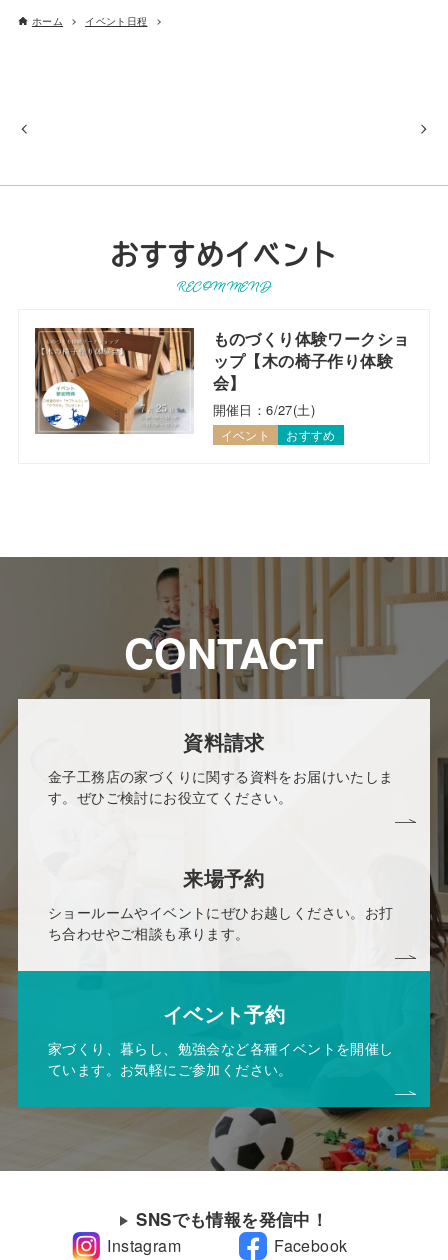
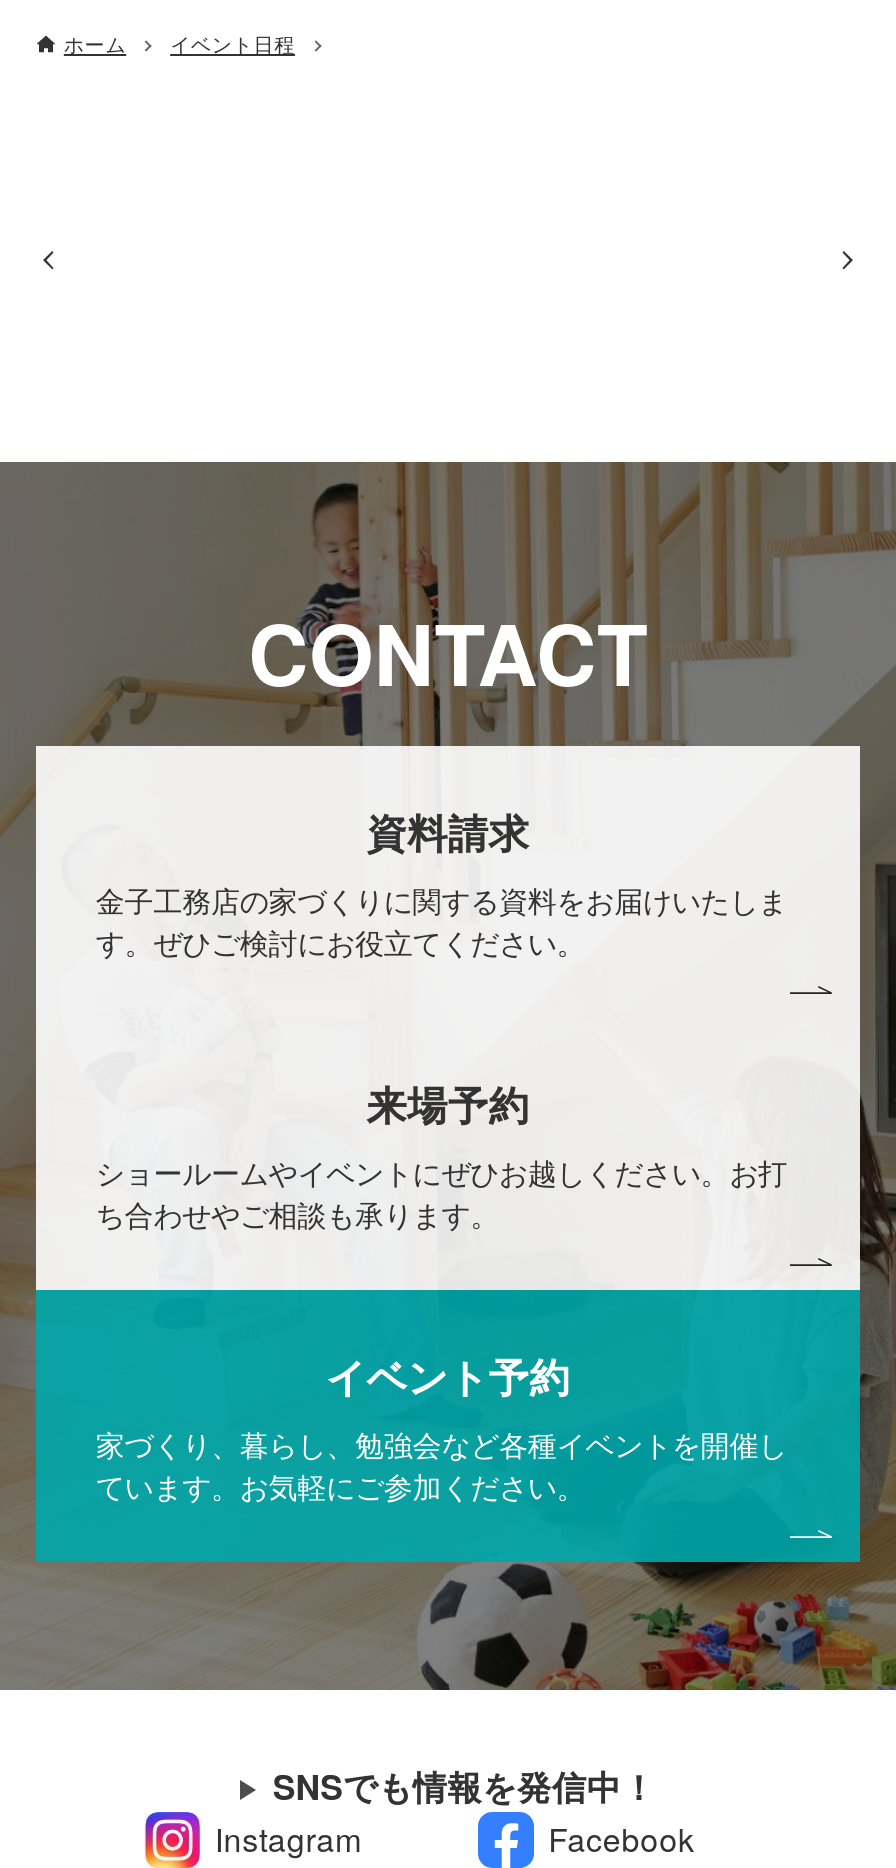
- [image]
- おすすめイベント
- RECOMMEND
- ものづくり体験ワークショ
- ップ【木の椅子作り体験
- 会】
- 開催日：6/27(土)
- イベント
- おすすめ
